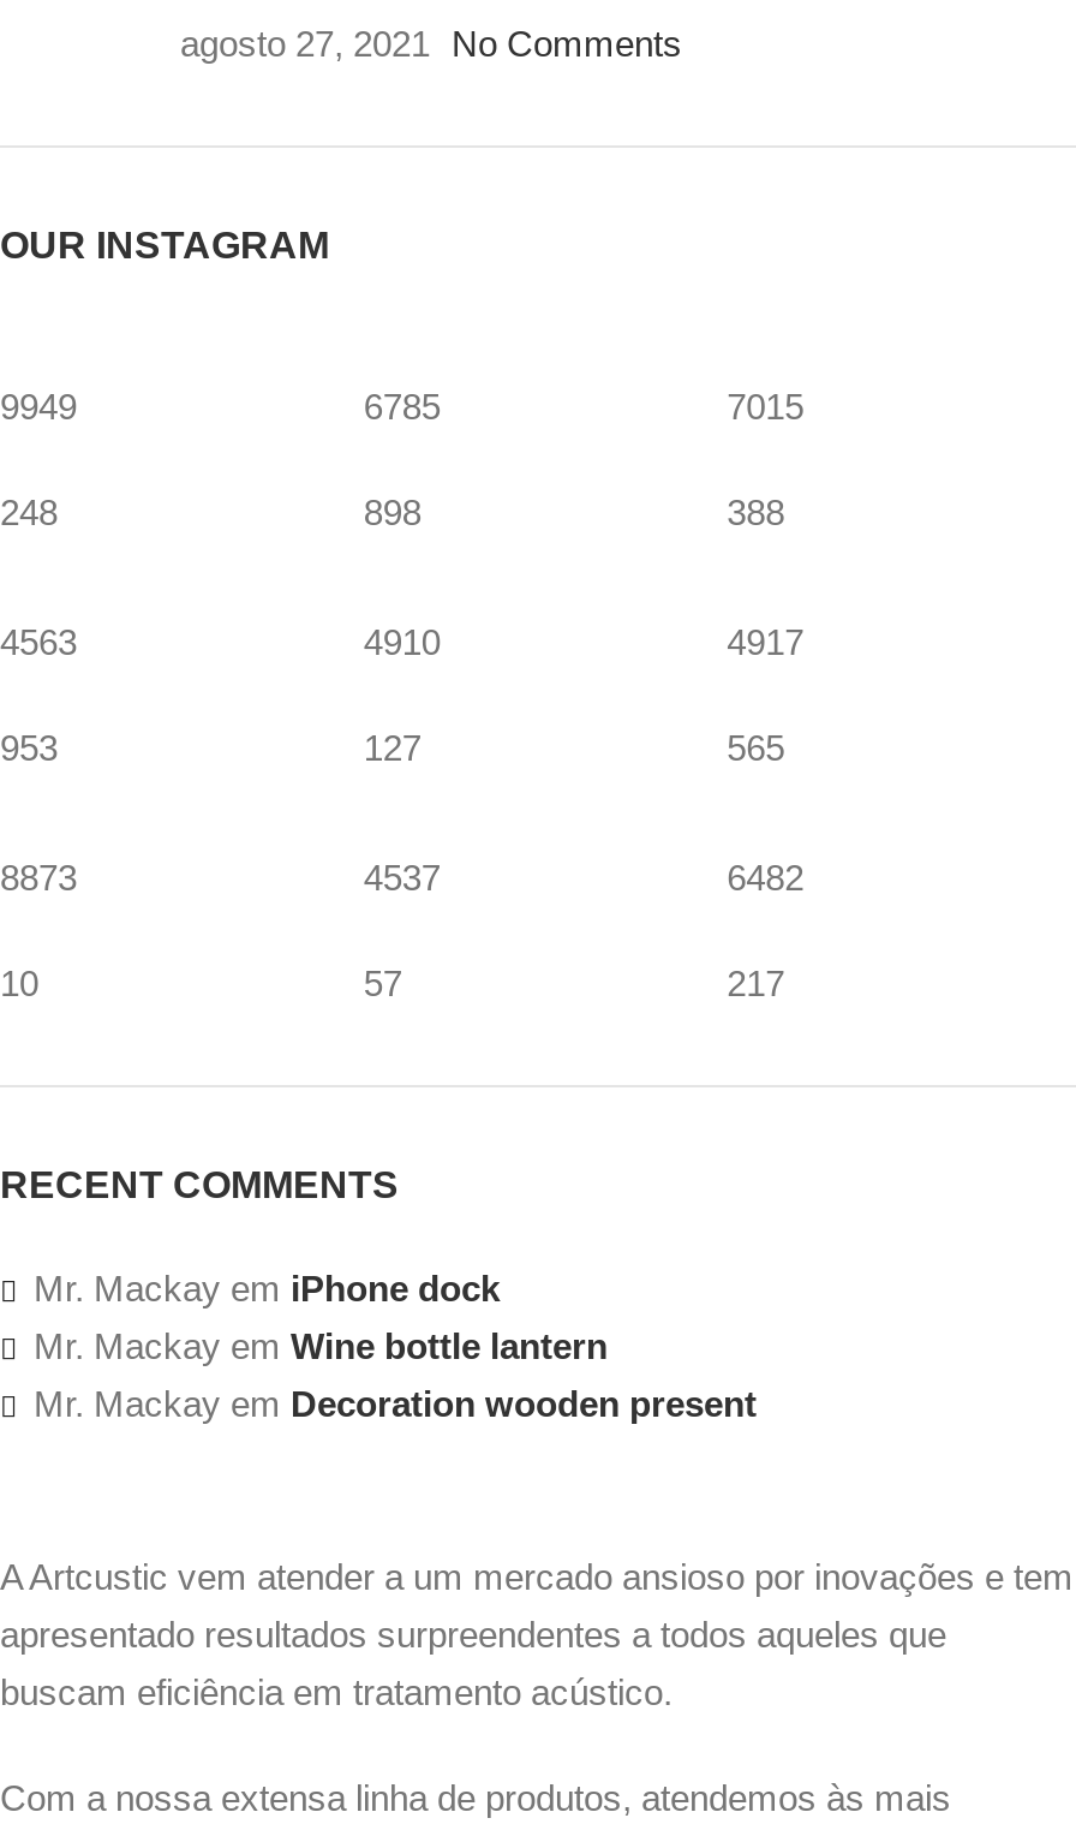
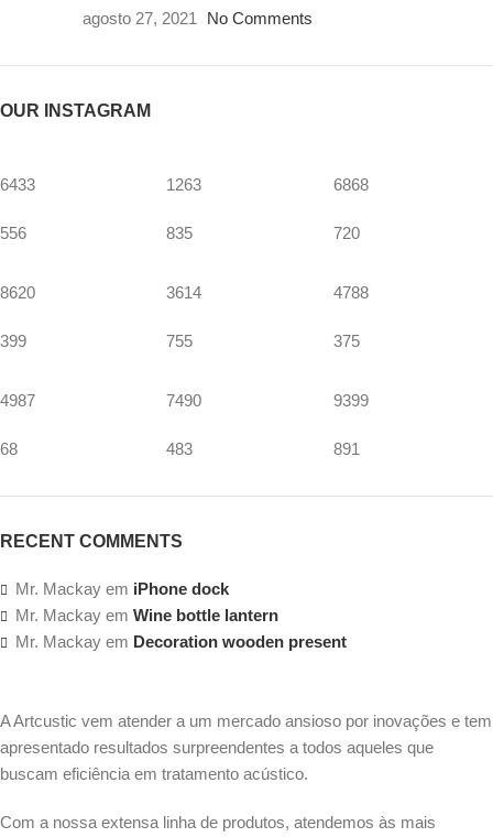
- 9949
+ 6433

- 6785
+ 1263

- 7015
+ 6868

- 248
+ 556

- 898
+ 835

- 388
+ 720

- 4563
+ 8620

- 4910
+ 3614

- 4917
+ 4788

- 953
+ 399

- 127
+ 755

- 565
+ 375

- 8873
+ 4987

- 4537
+ 7490

- 6482
+ 9399

- 10
+ 68

- 57
+ 483

- 217
+ 891
